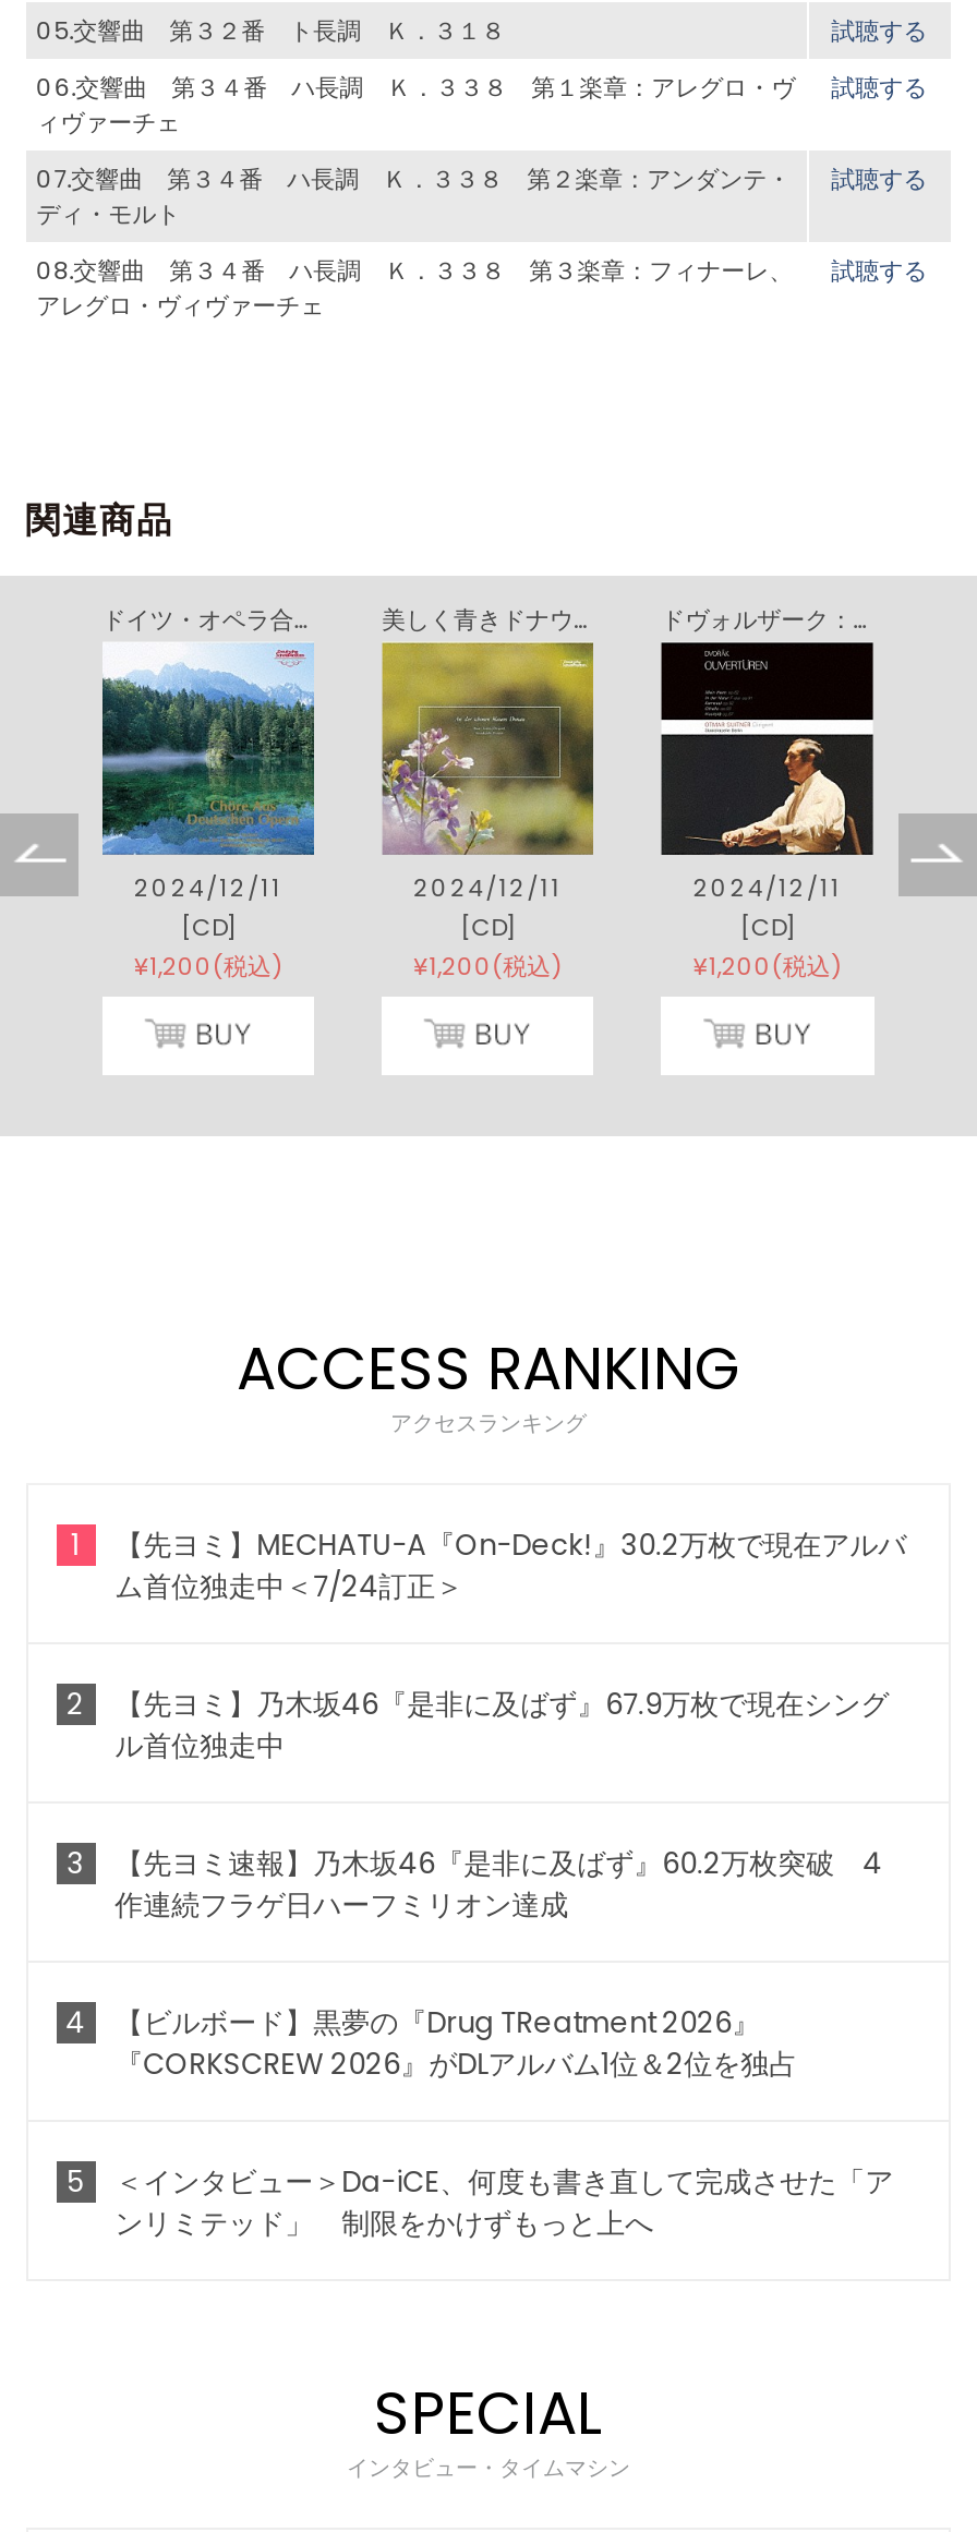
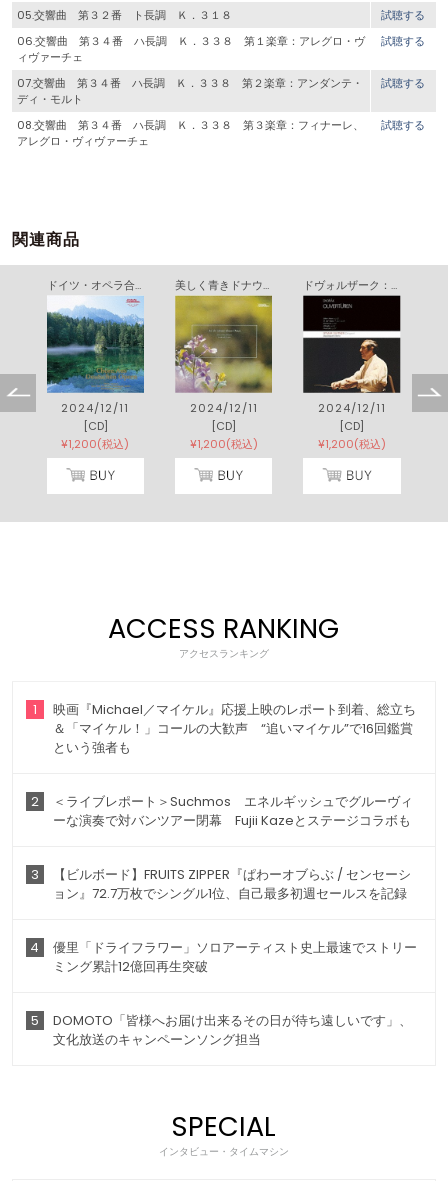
- 【先ヨミ】MECHATU-A『On-Deck!』30.2万枚で現在アルバ
- ム首位独走中＜7/24訂正＞
+ 映画『Michael／マイケル』応援上映のレポート到着、総立ち
+ ＆「マイケル！」コールの大歓声 “追いマイケル”で16回鑑賞
+ という強者も

- 【先ヨミ】乃木坂46『是非に及ばず』67.9万枚で現在シング
- ル首位独走中
+ ＜ライブレポート＞Suchmos エネルギッシュでグルーヴィ
+ ーな演奏で対バンツアー閉幕 Fujii Kazeとステージコラボも

- 【先ヨミ速報】乃木坂46『是非に及ばず』60.2万枚突破 4
- 作連続フラゲ日ハーフミリオン達成
+ 【ビルボード】FRUITS ZIPPER『ぱわーオブらぶ / センセーシ
+ ョン』72.7万枚でシングル1位、自己最多初週セールスを記録

- 【ビルボード】黒夢の『Drug TReatment 2026』
- 『CORKSCREW 2026』がDLアルバム1位＆2位を独占
+ 優里「ドライフラワー」ソロアーティスト史上最速でストリー
+ ミング累計12億回再生突破

- ＜インタビュー＞Da-iCE、何度も書き直して完成させた「ア
- ンリミテッド」 制限をかけずもっと上へ
+ DOMOTO「皆様へお届け出来るその日が待ち遠しいです」、
+ 文化放送のキャンペーンソング担当
